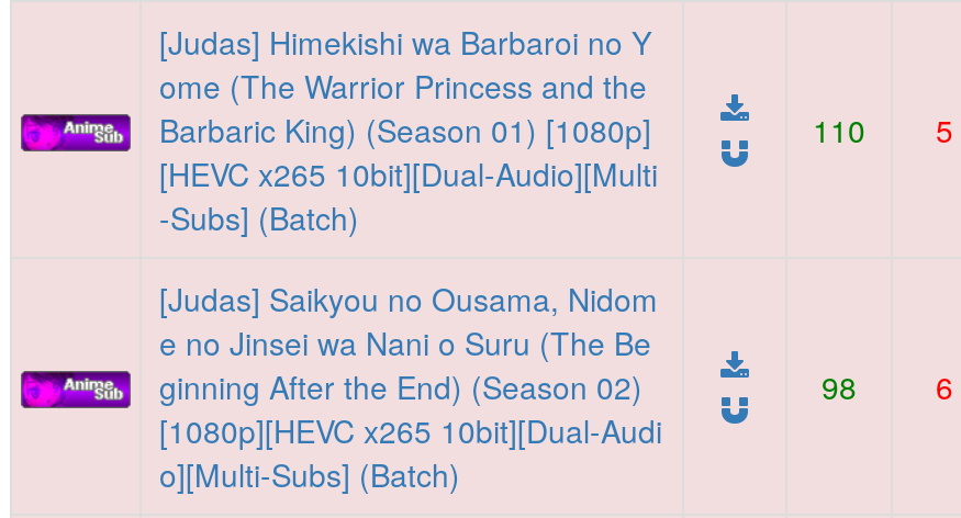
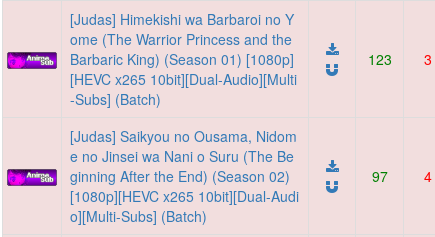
- 110
+ 123

- 5
+ 3

- 98
+ 97

- 6
+ 4
